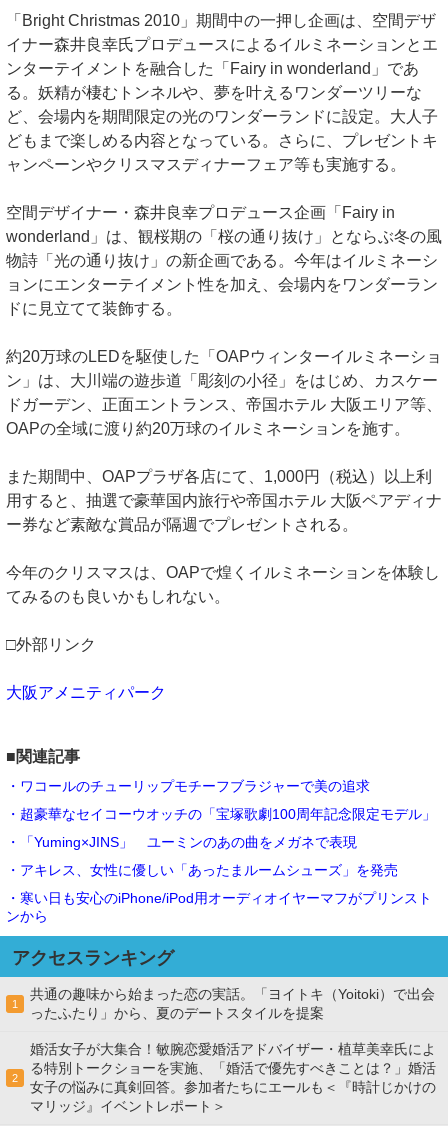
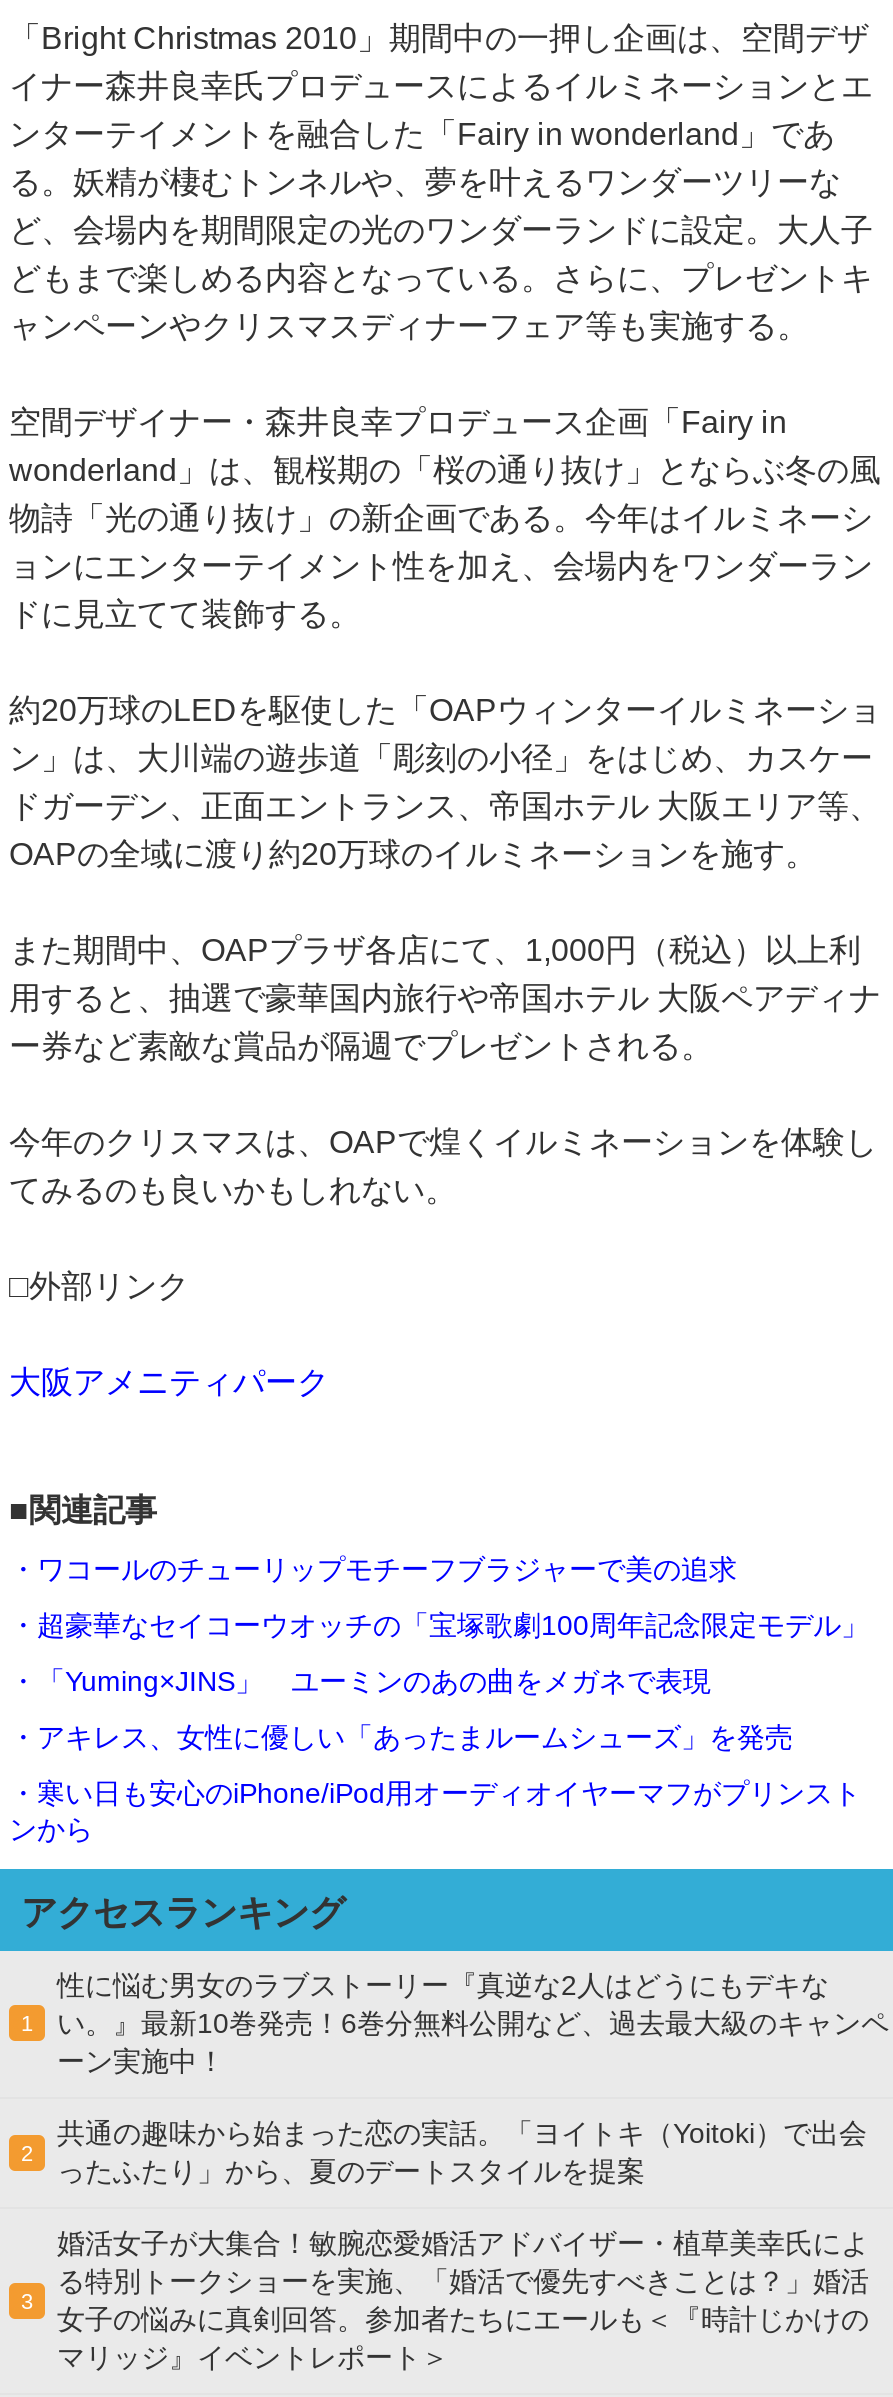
+ 性に悩む男女のラブストーリー『真逆な2人はどうにもデキな
+ い。』最新10巻発売！6巻分無料公開など、過去最大級のキャンペ
+ ーン実施中！
+ 2

- 2
+ 3
